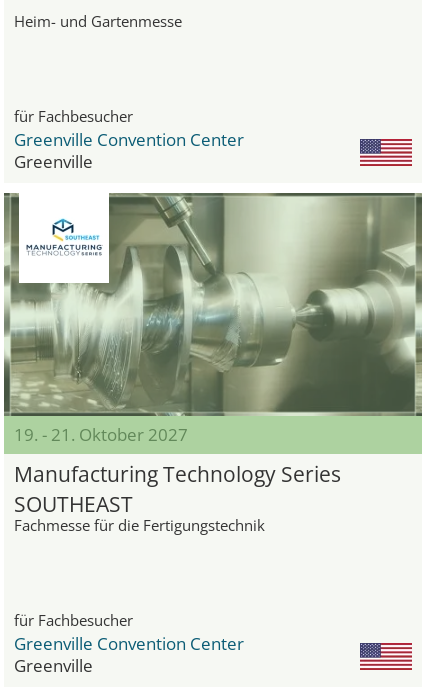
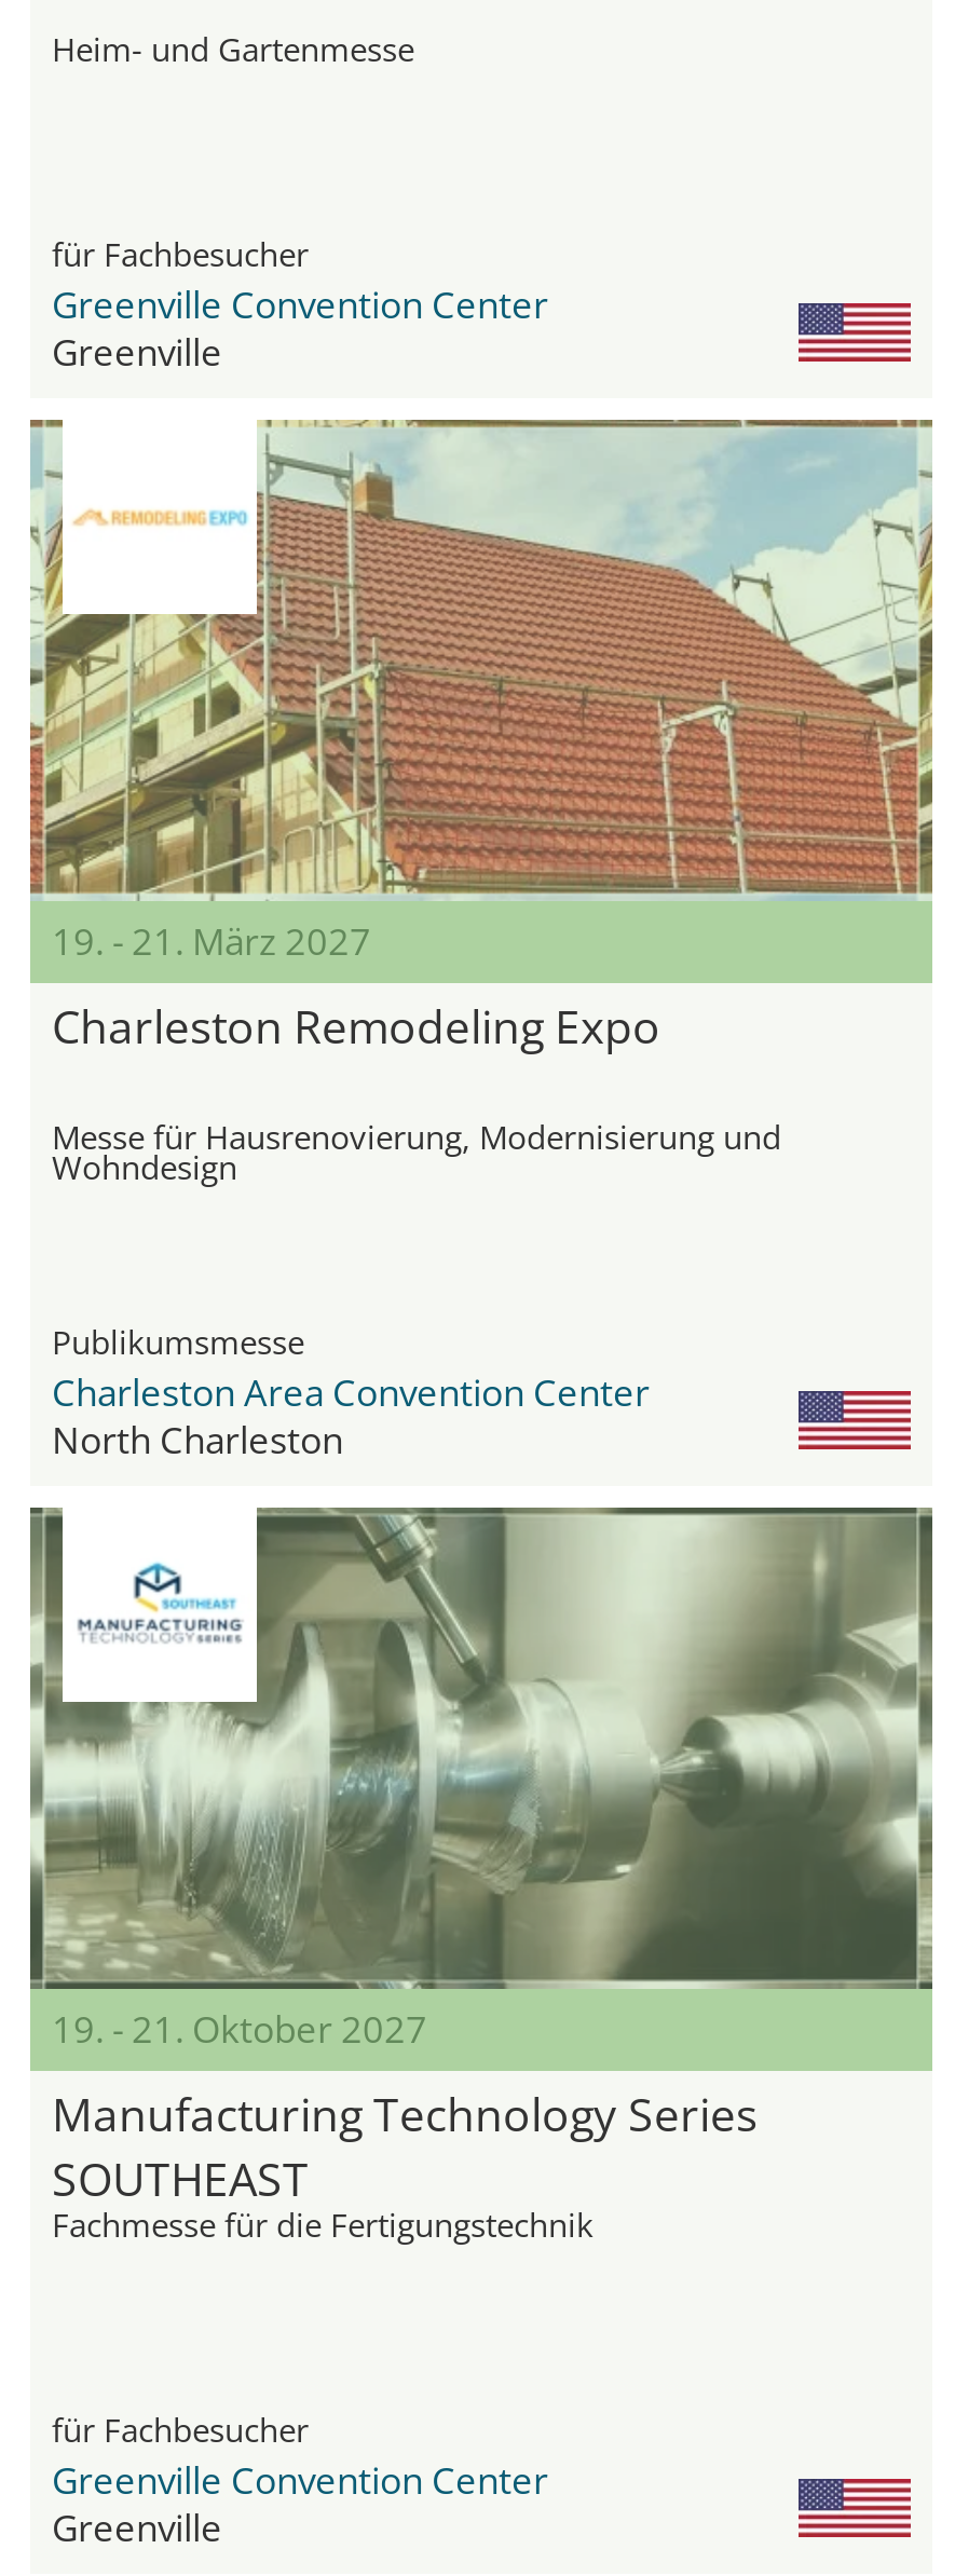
+ [image]
+ 19. - 21. März 2027
+ Charleston Remodeling Expo
+ Messe für Hausrenovierung, Modernisierung und
+ Wohndesign

+ Publikumsmesse
+ Charleston Area Convention Center
+ North Charleston
